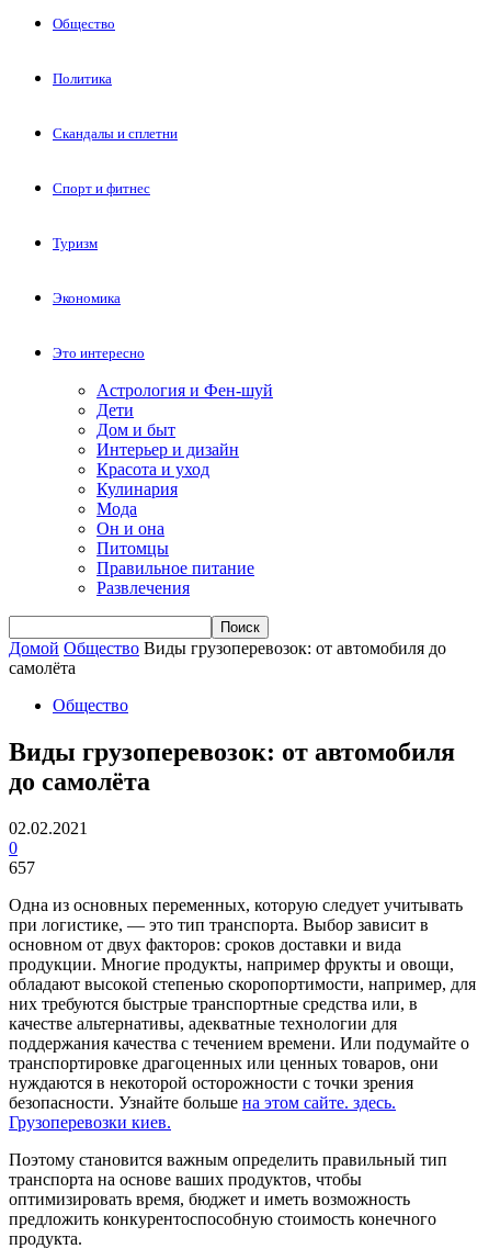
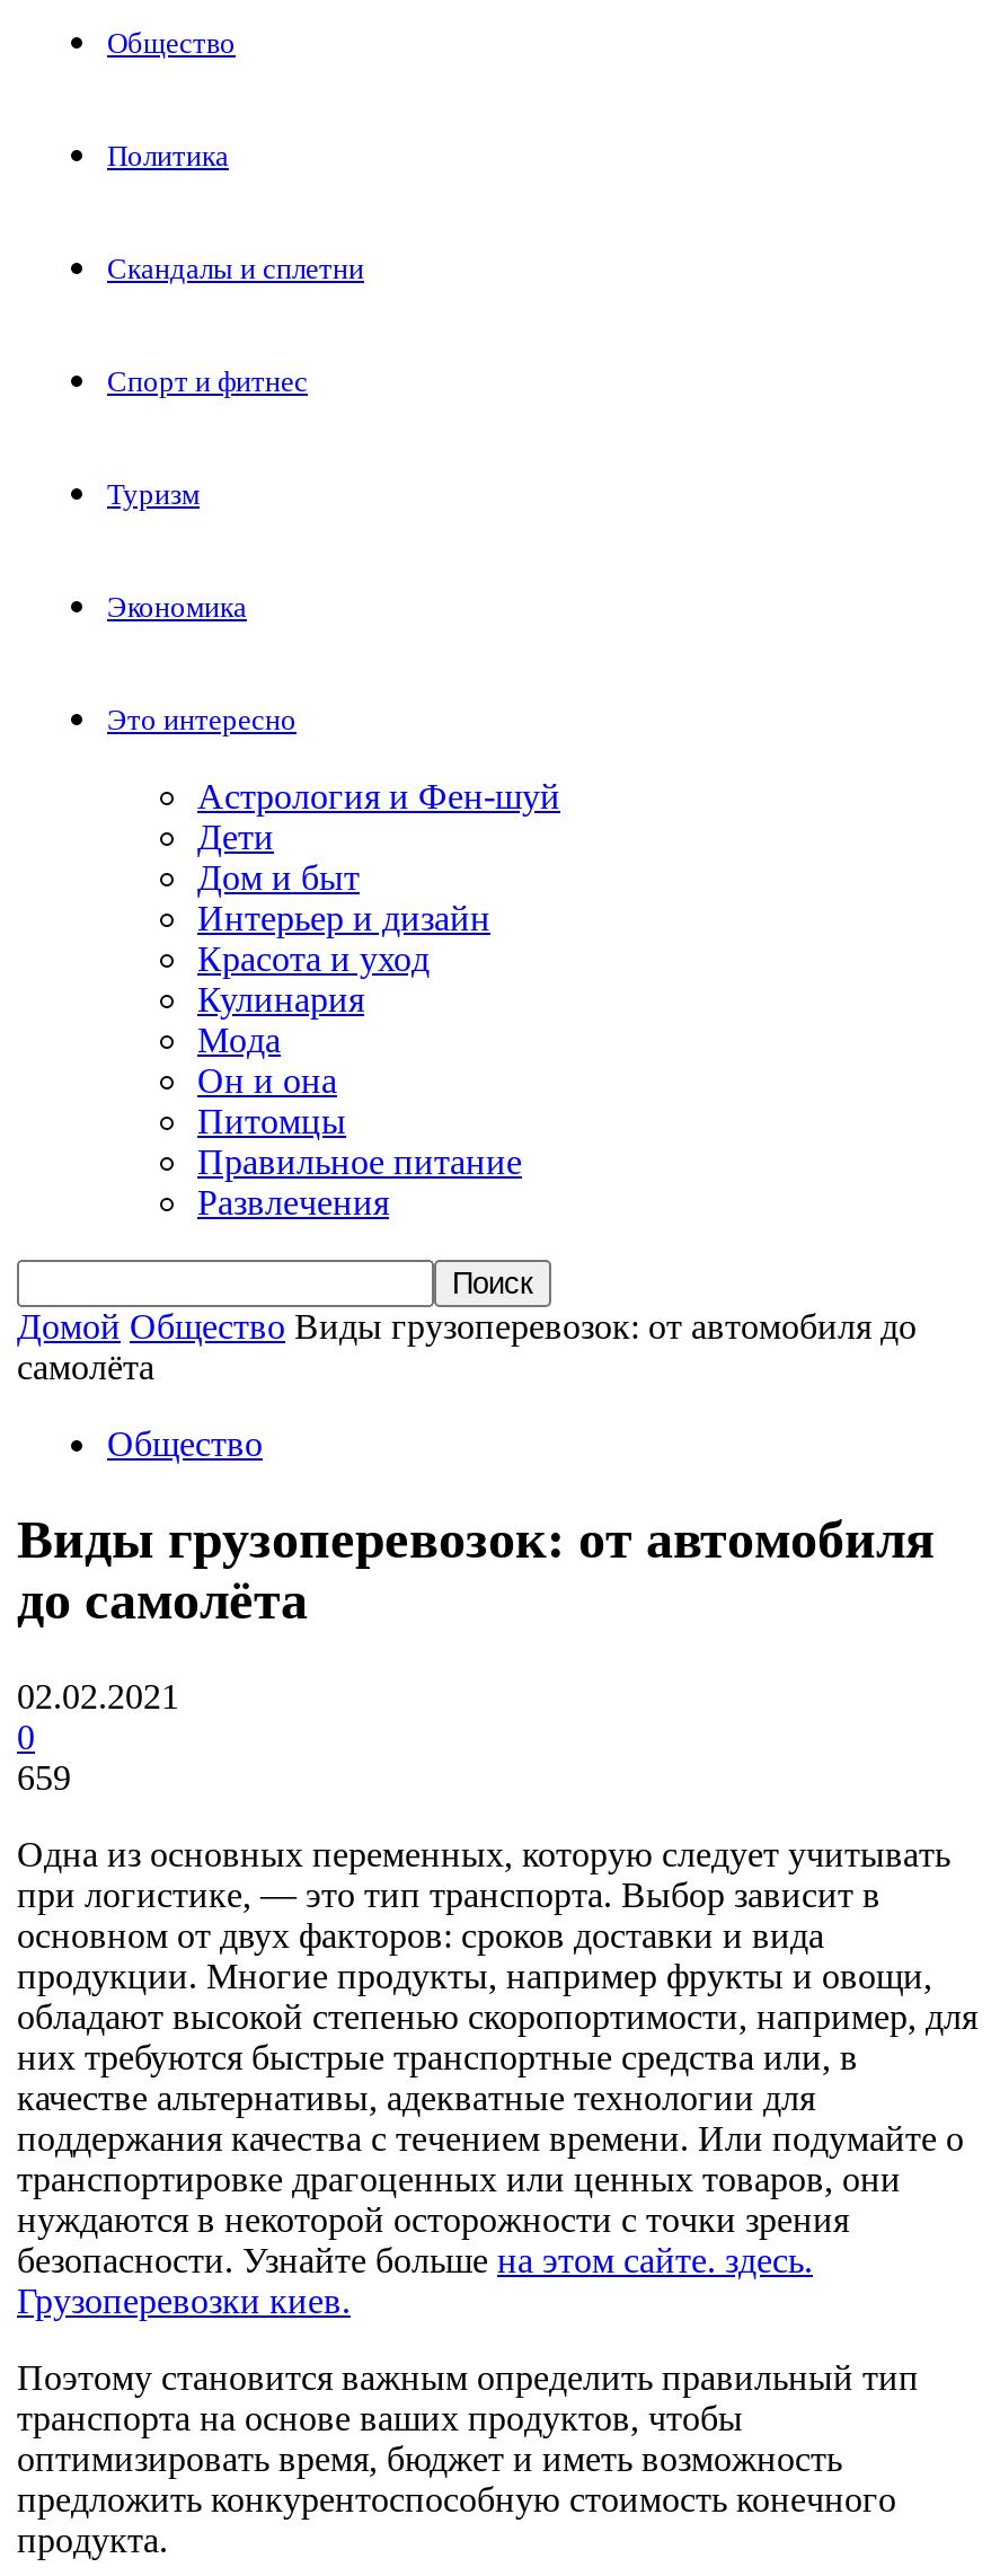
- 657
+ 659
